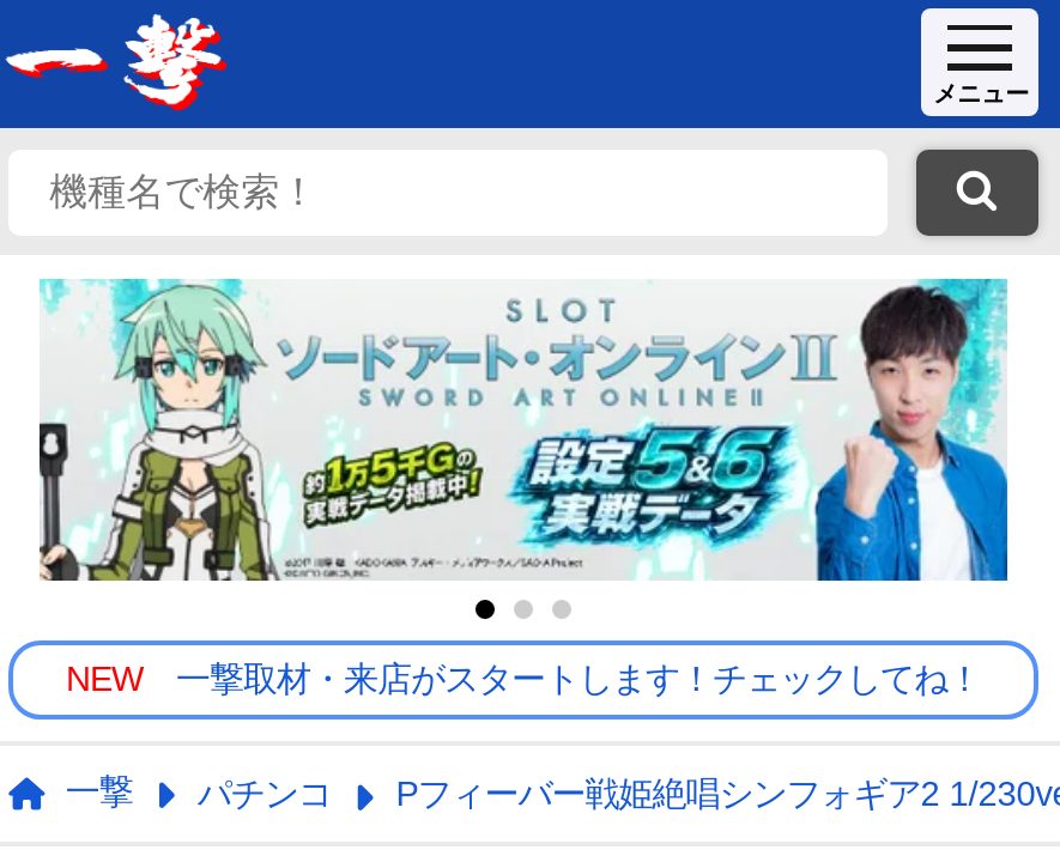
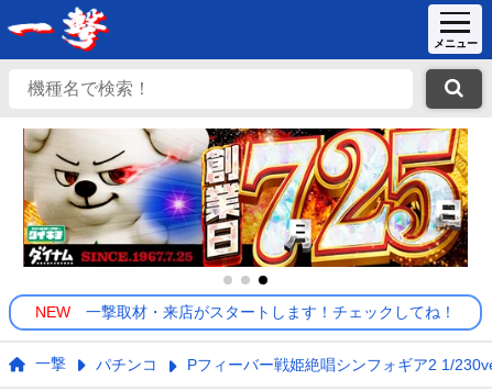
- [image]
+ [image]
